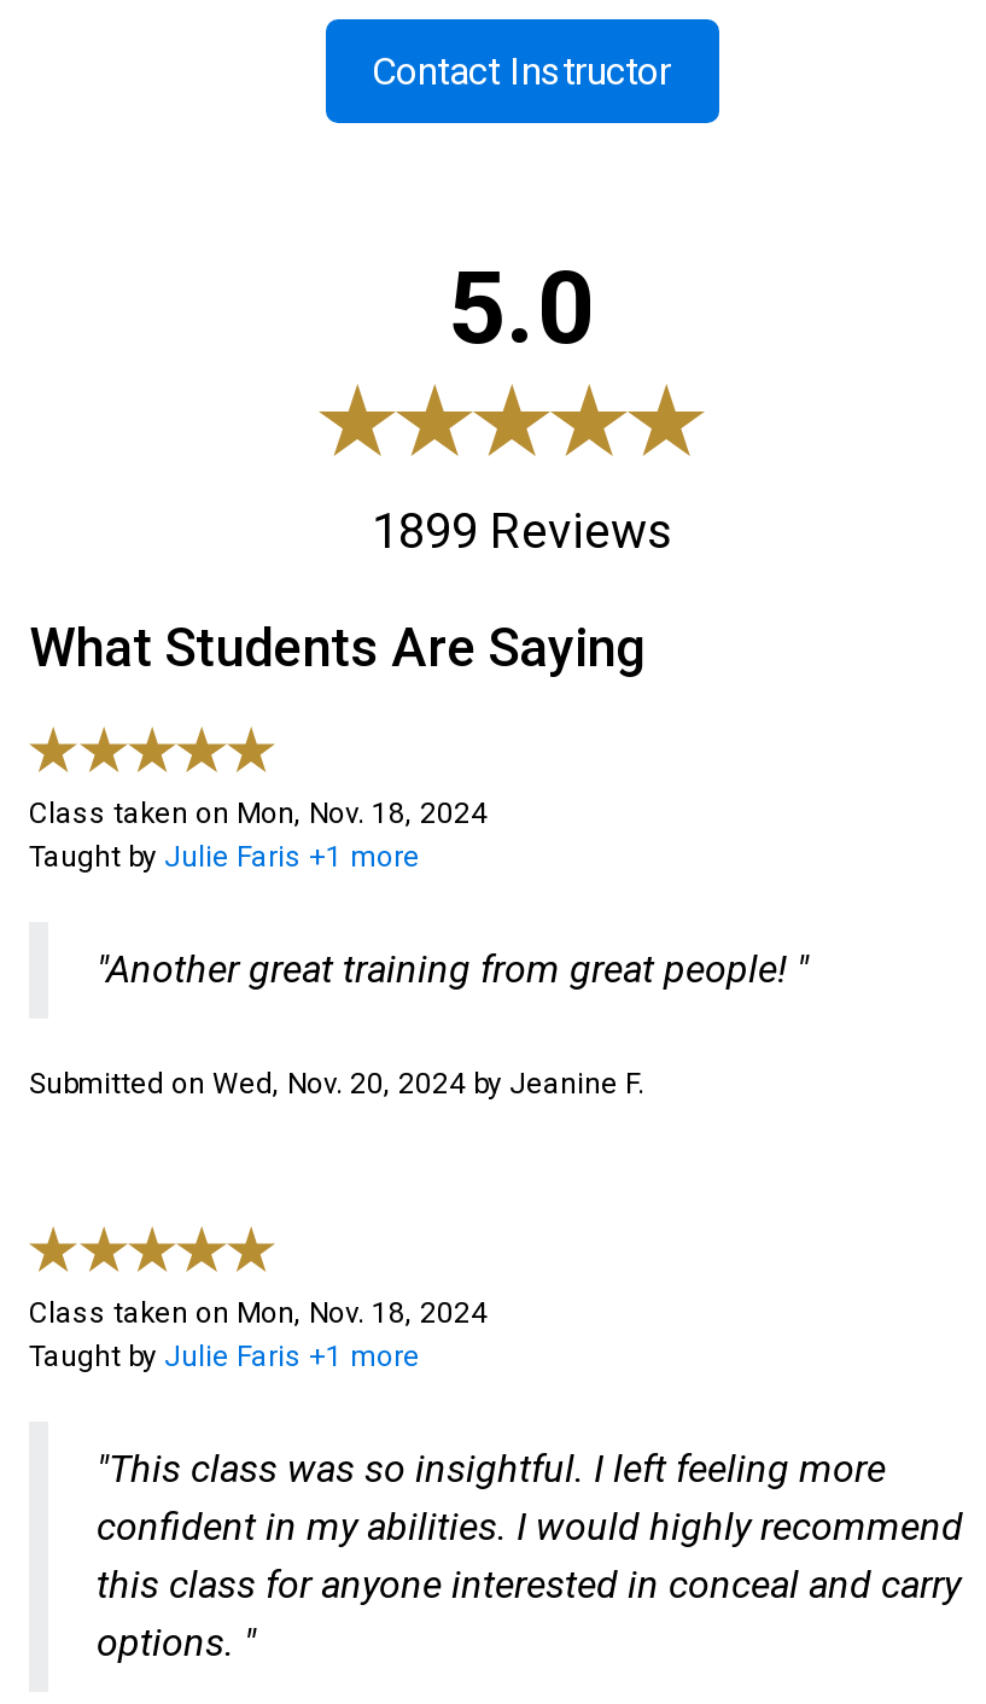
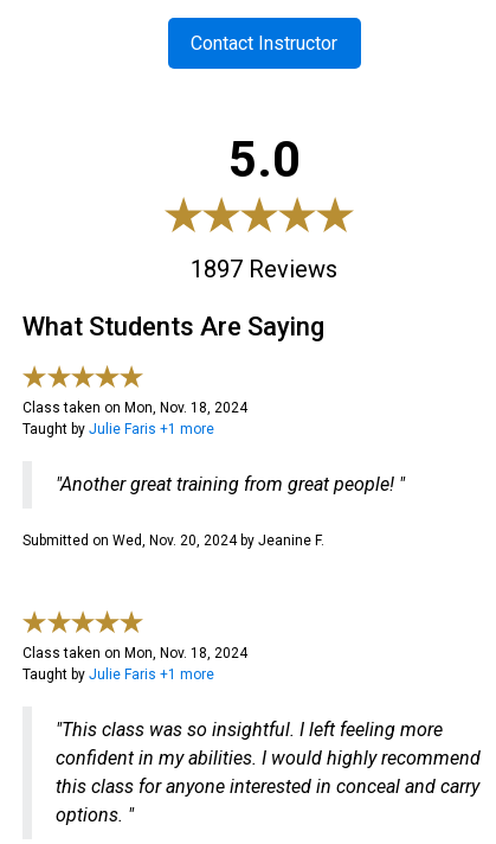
- 1899 Reviews
+ 1897 Reviews
